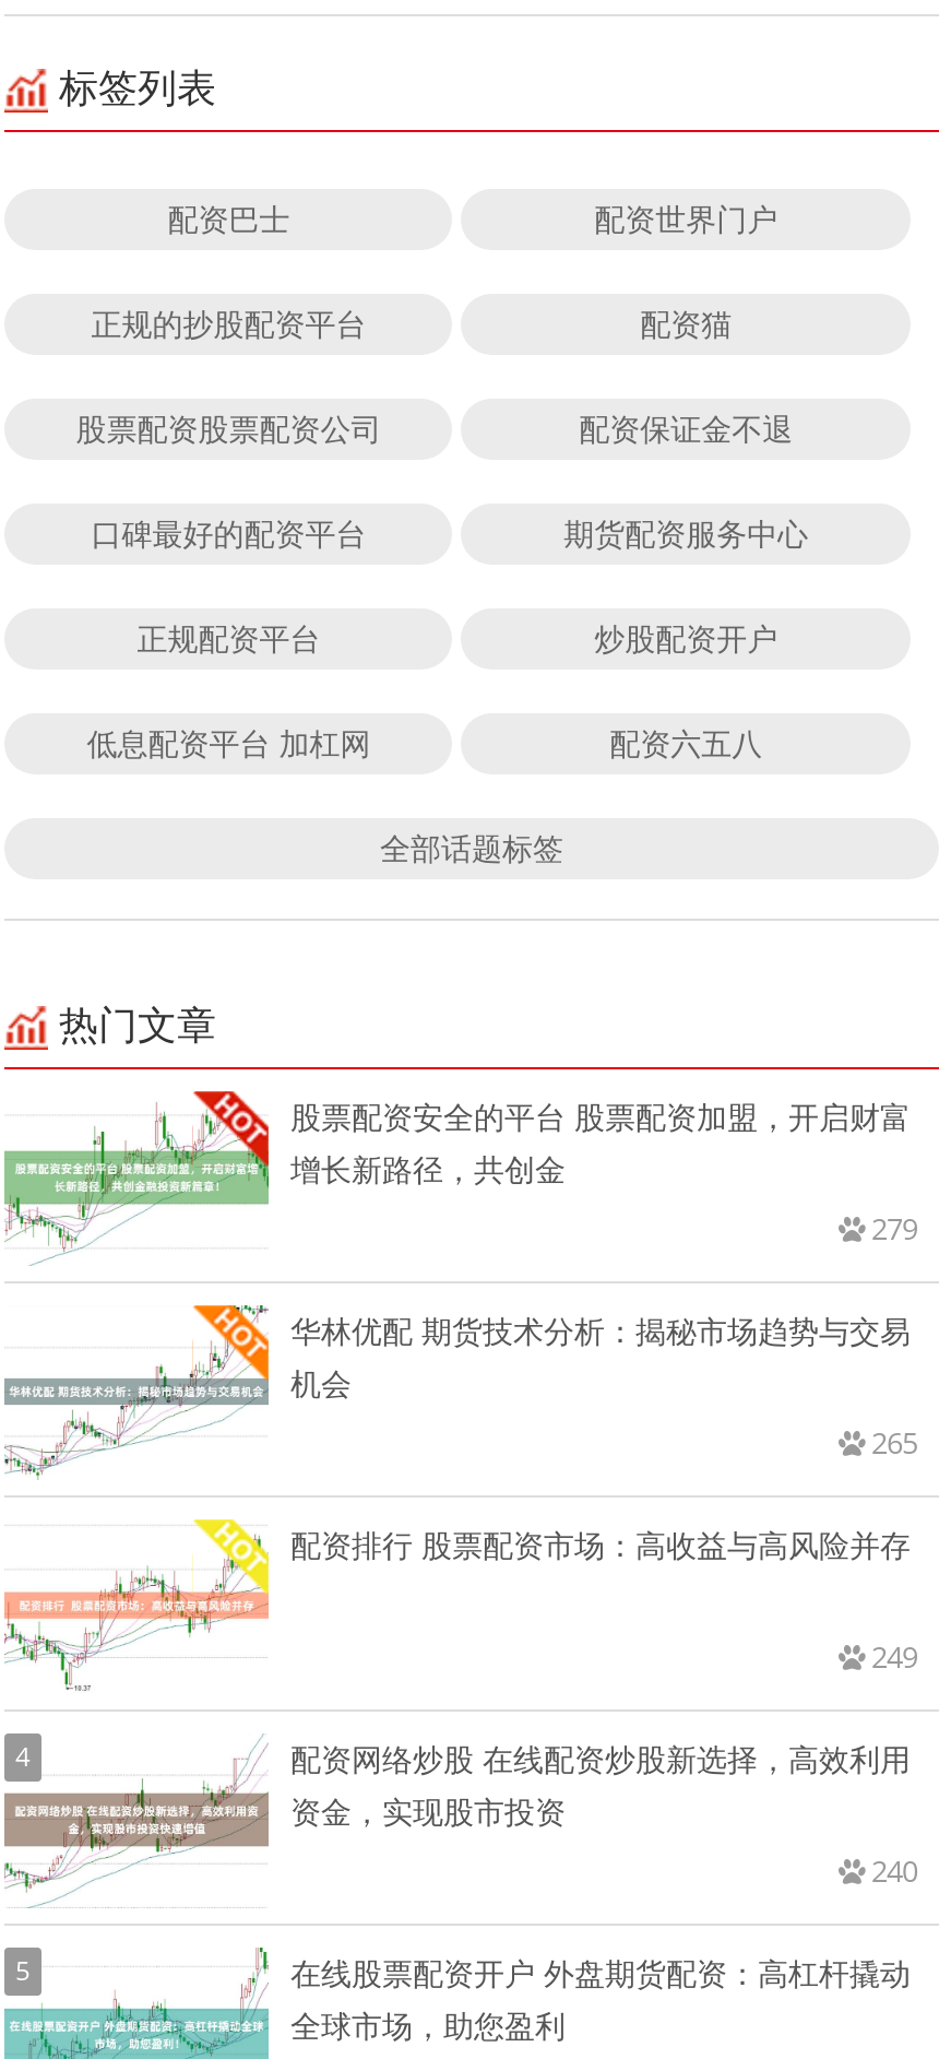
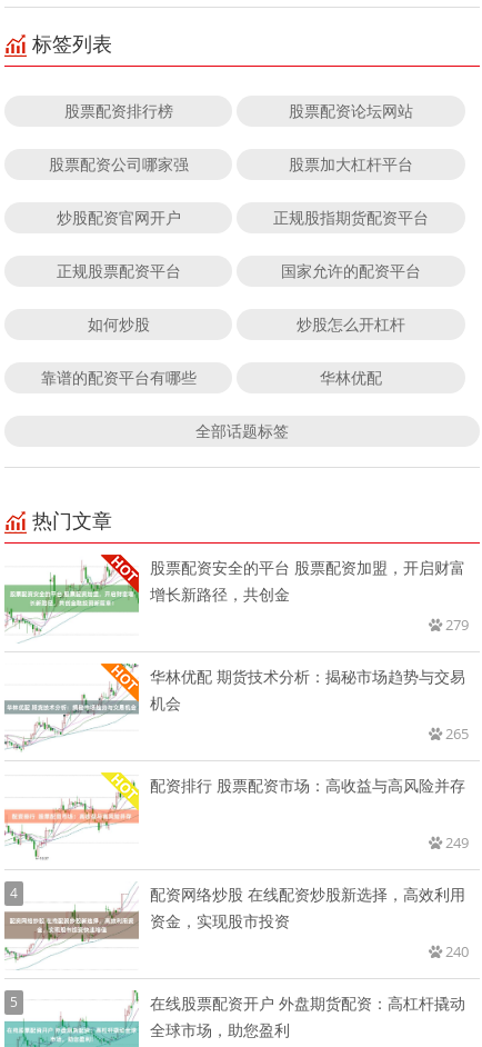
- 配资巴士
- 配资世界门户
+ 股票配资排行榜
+ 股票配资论坛网站

- 正规的抄股配资平台
- 配资猫
+ 股票配资公司哪家强
+ 股票加大杠杆平台

- 股票配资股票配资公司
- 配资保证金不退
+ 炒股配资官网开户
+ 正规股指期货配资平台

- 口碑最好的配资平台
- 期货配资服务中心
+ 正规股票配资平台
+ 国家允许的配资平台

- 正规配资平台
- 炒股配资开户
+ 如何炒股
+ 炒股怎么开杠杆

- 低息配资平台 加杠网
- 配资六五八
+ 靠谱的配资平台有哪些
+ 华林优配
